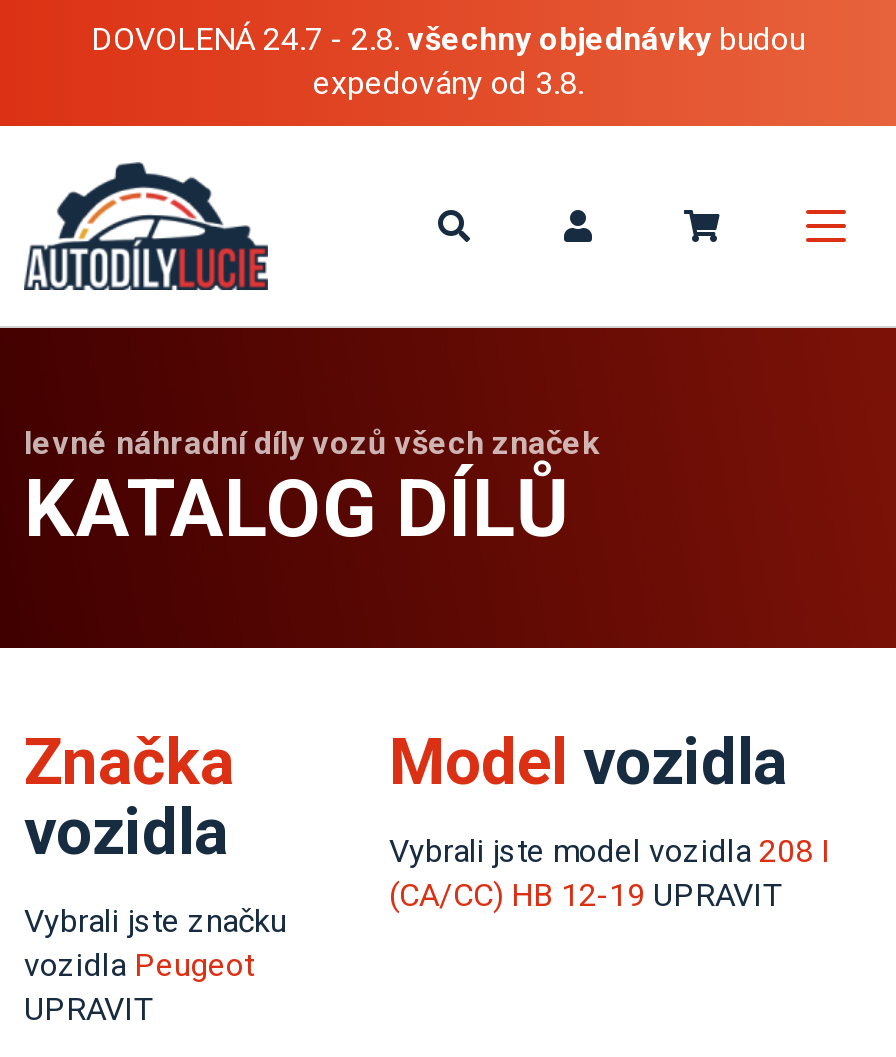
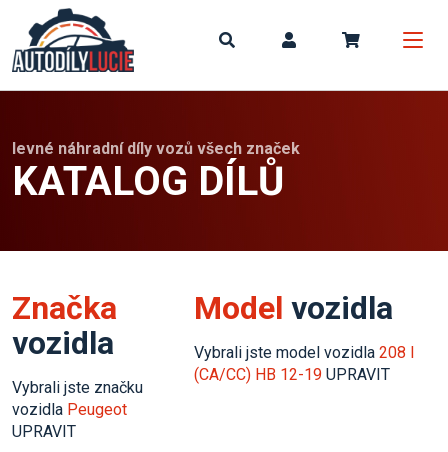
- DOVOLENÁ 24.7 - 2.8. všechny objednávky budou
- expedovány od 3.8.
